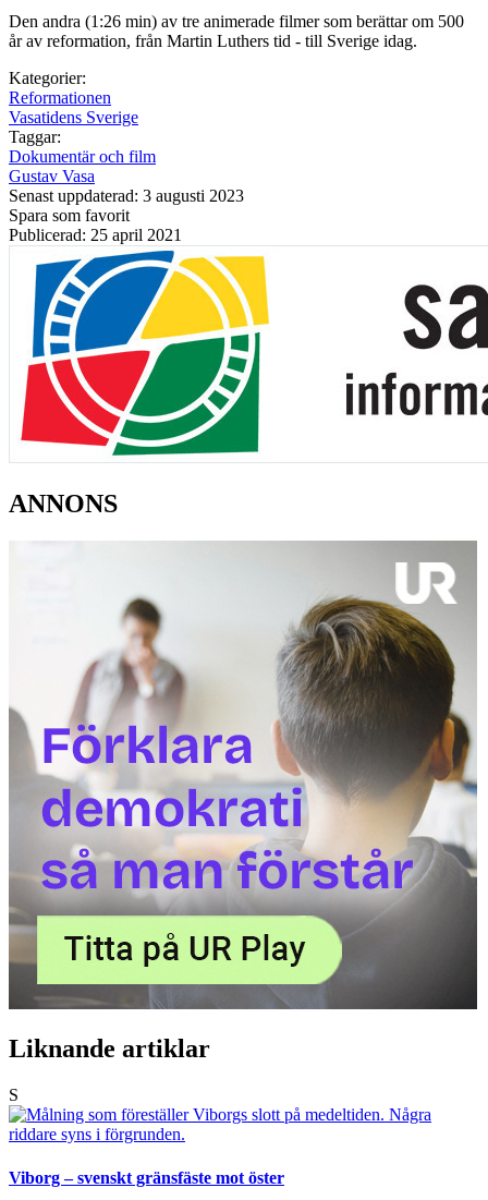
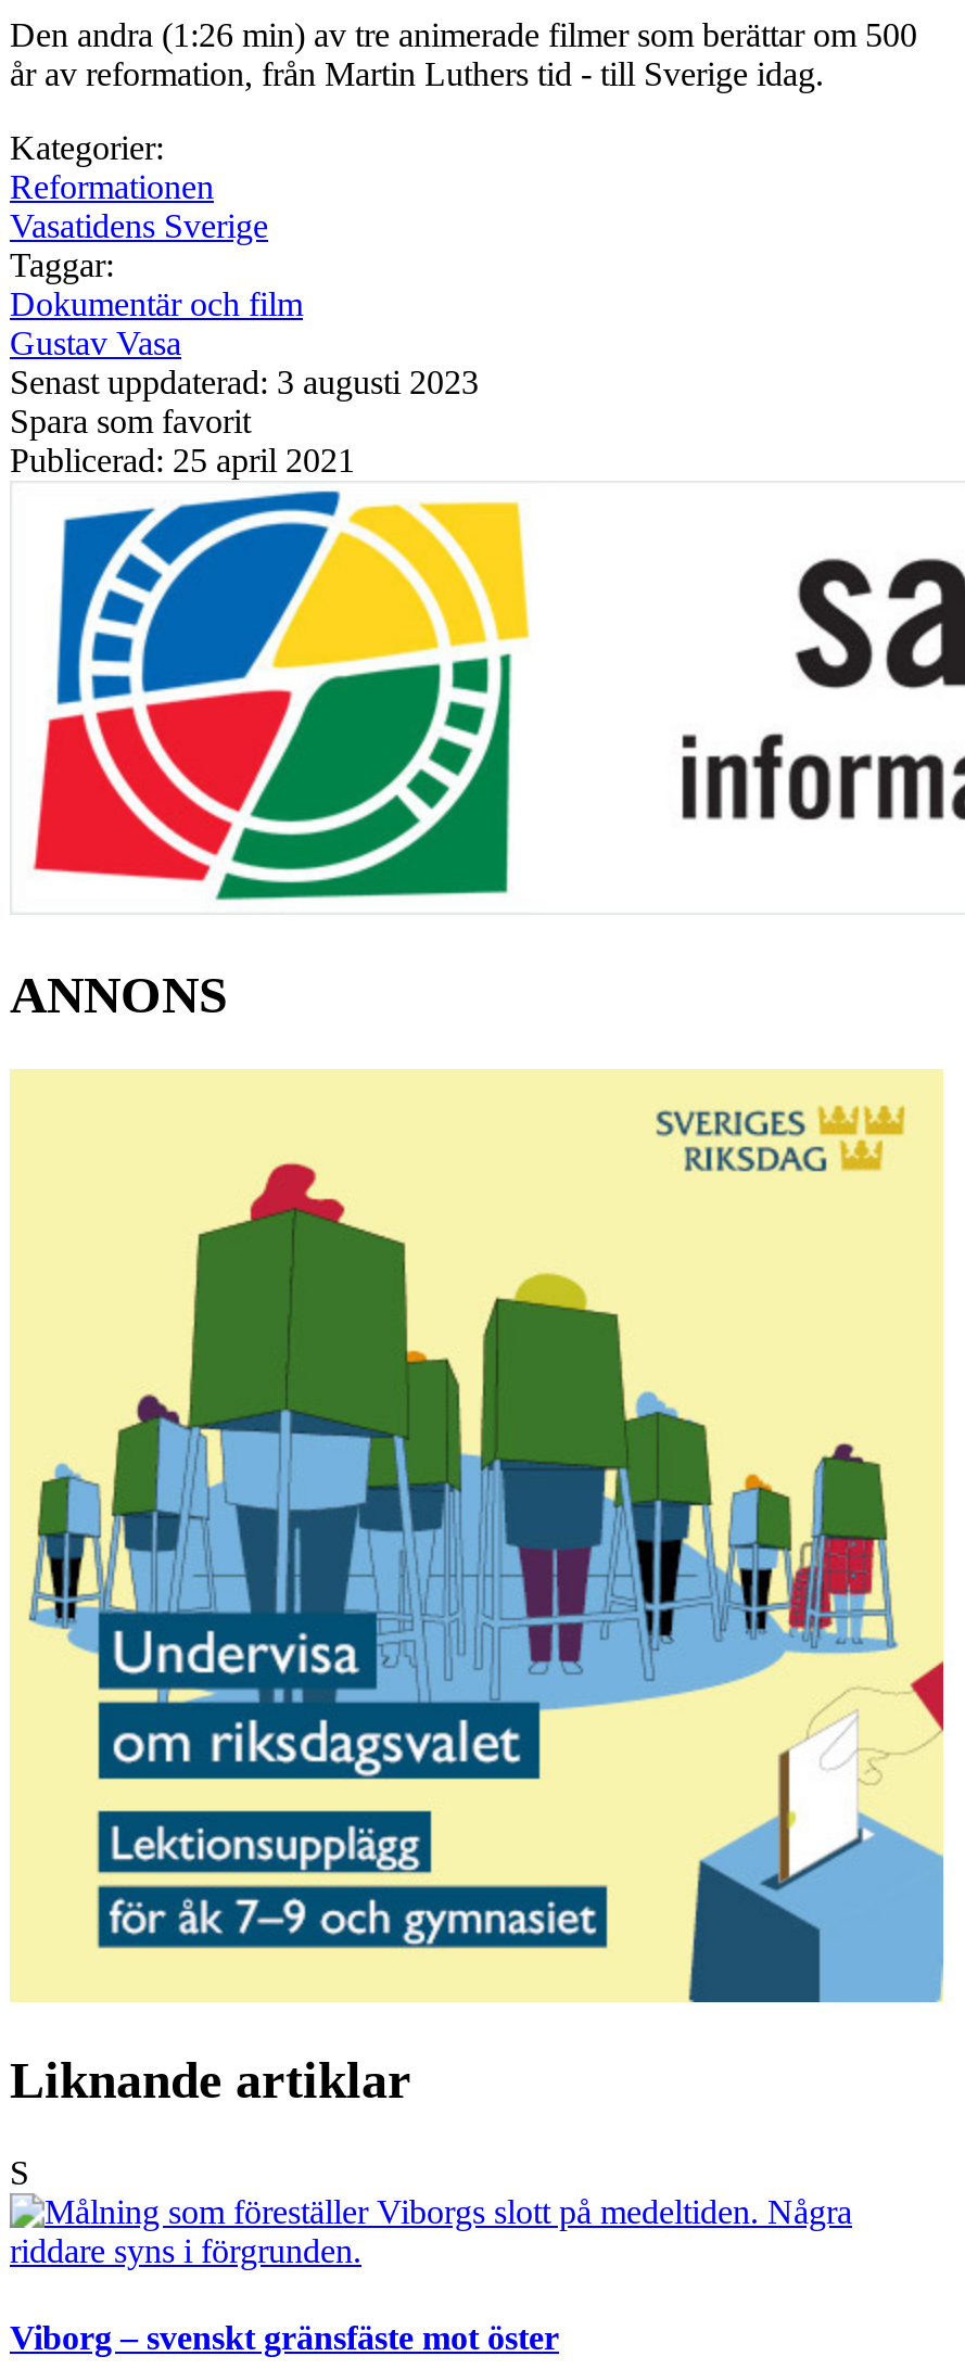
- [image]
+ [image]
